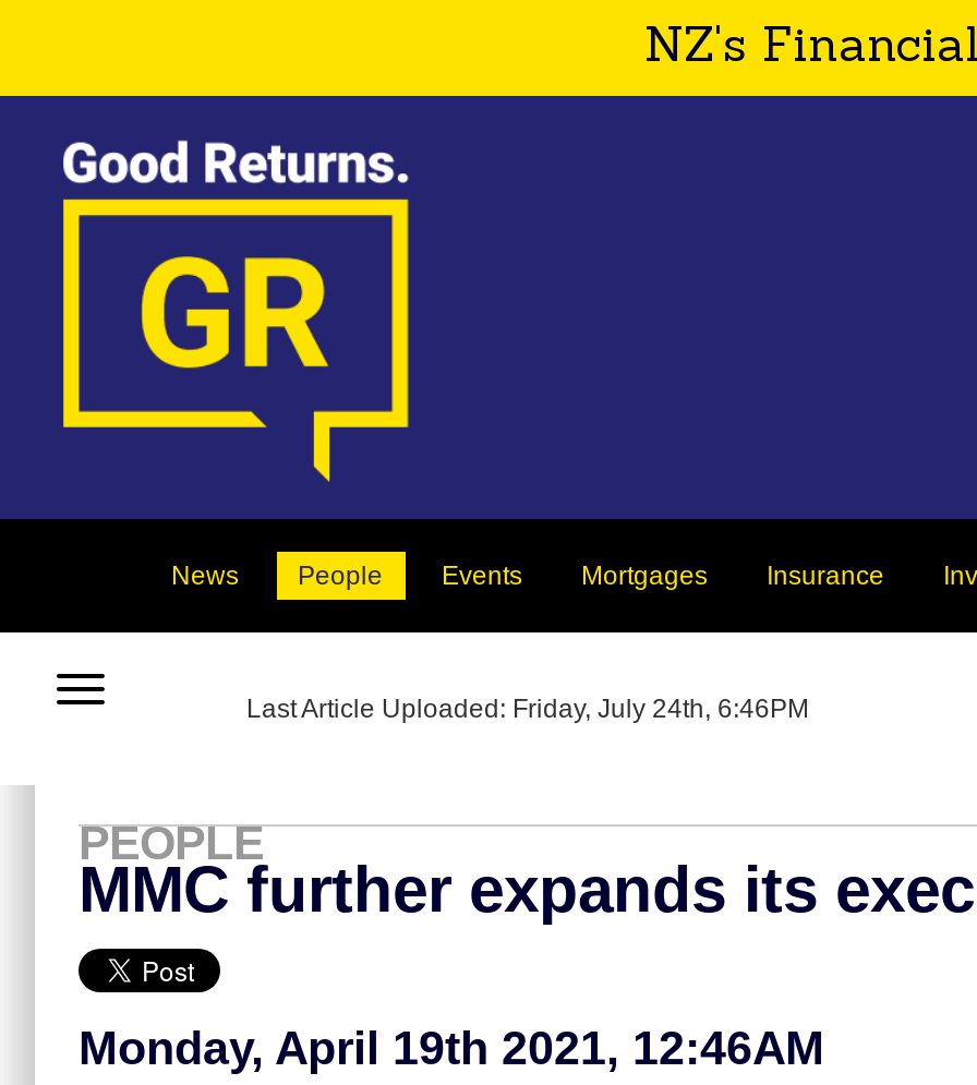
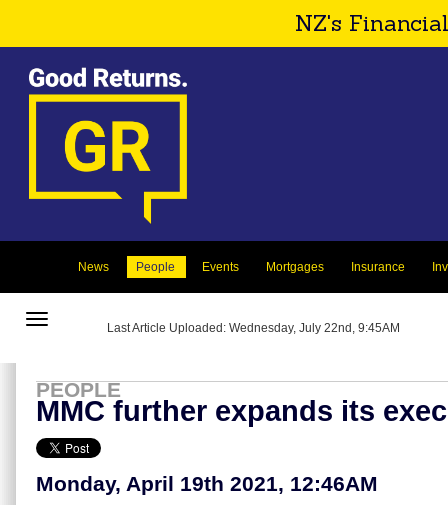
- Last Article Uploaded: Friday, July 24th, 6:46PM
+ Last Article Uploaded: Wednesday, July 22nd, 9:45AM
